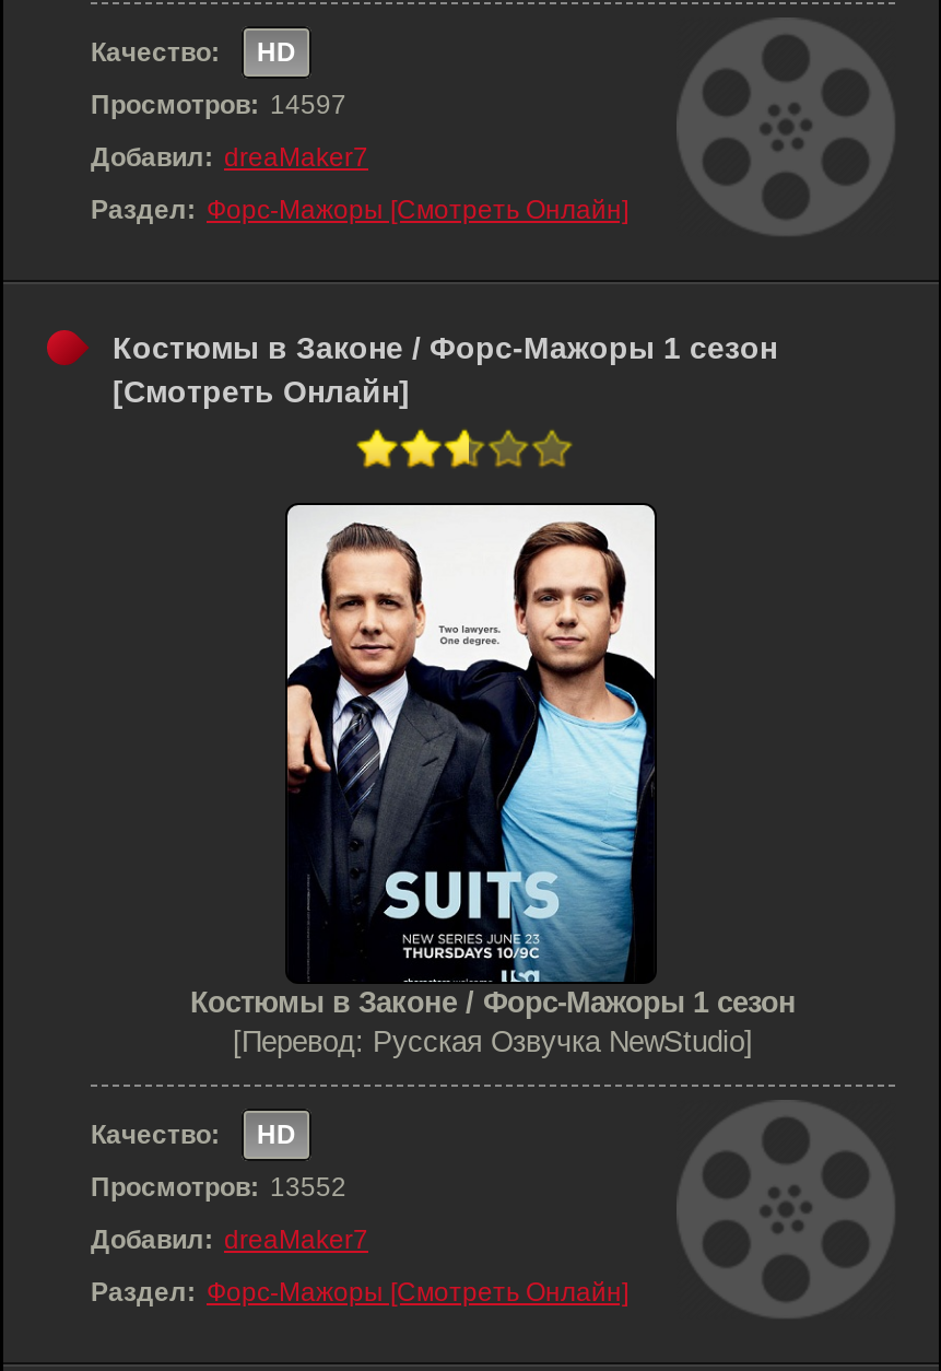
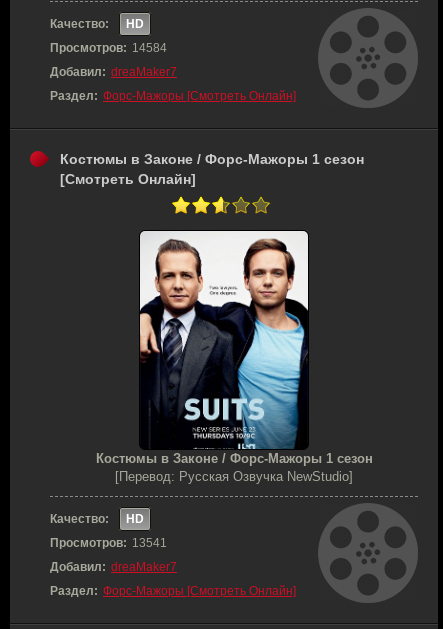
- Просмотров: 14597
+ Просмотров: 14584

- Просмотров: 13552
+ Просмотров: 13541
